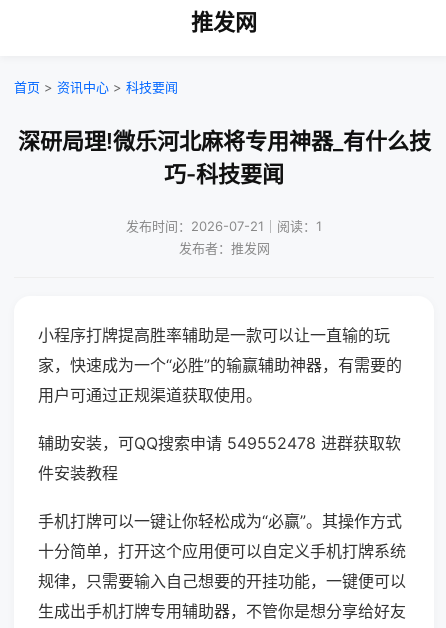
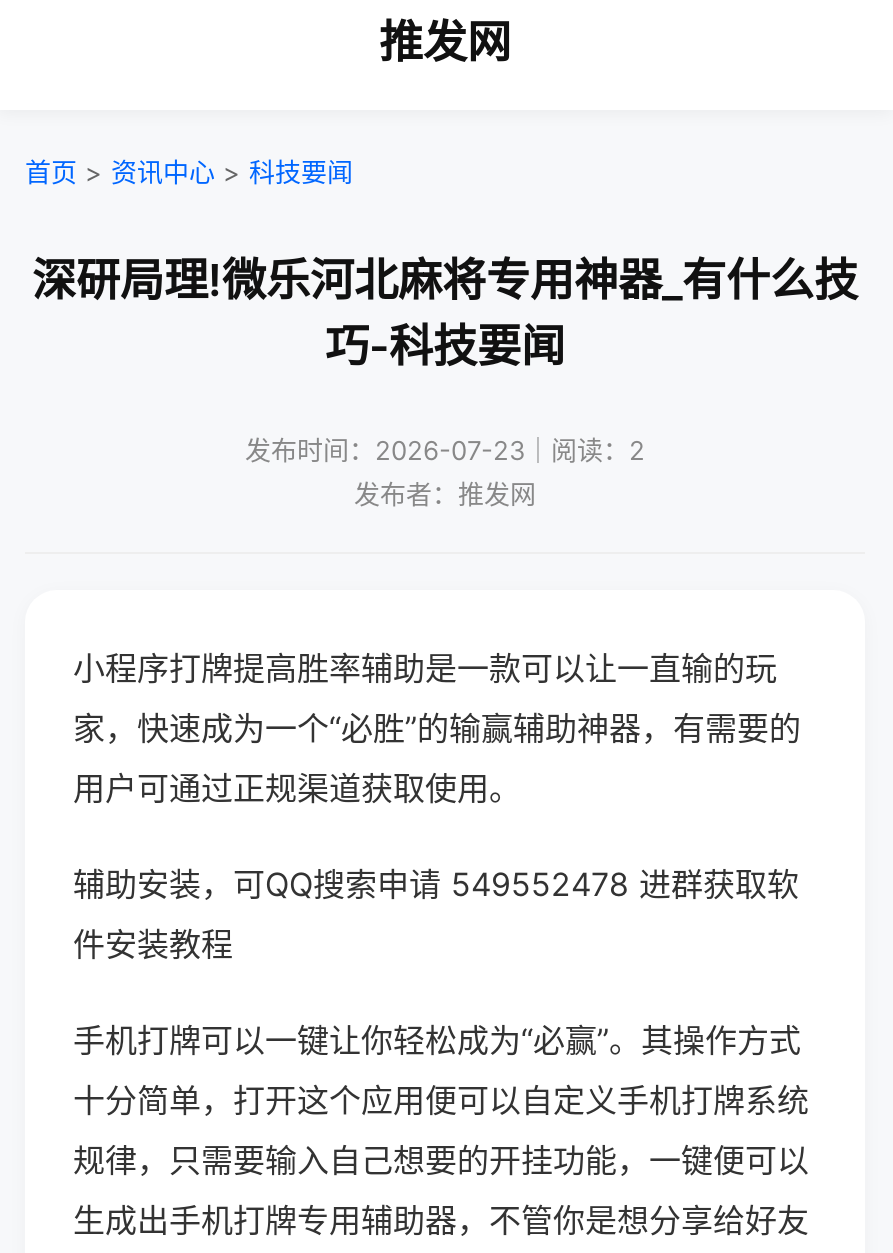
- 发布时间：2026-07-21｜阅读：1
+ 发布时间：2026-07-23｜阅读：2
